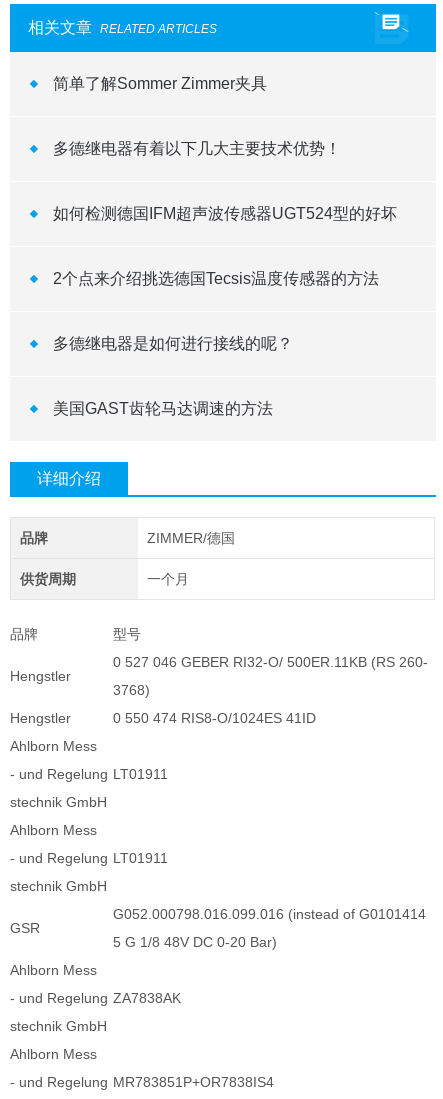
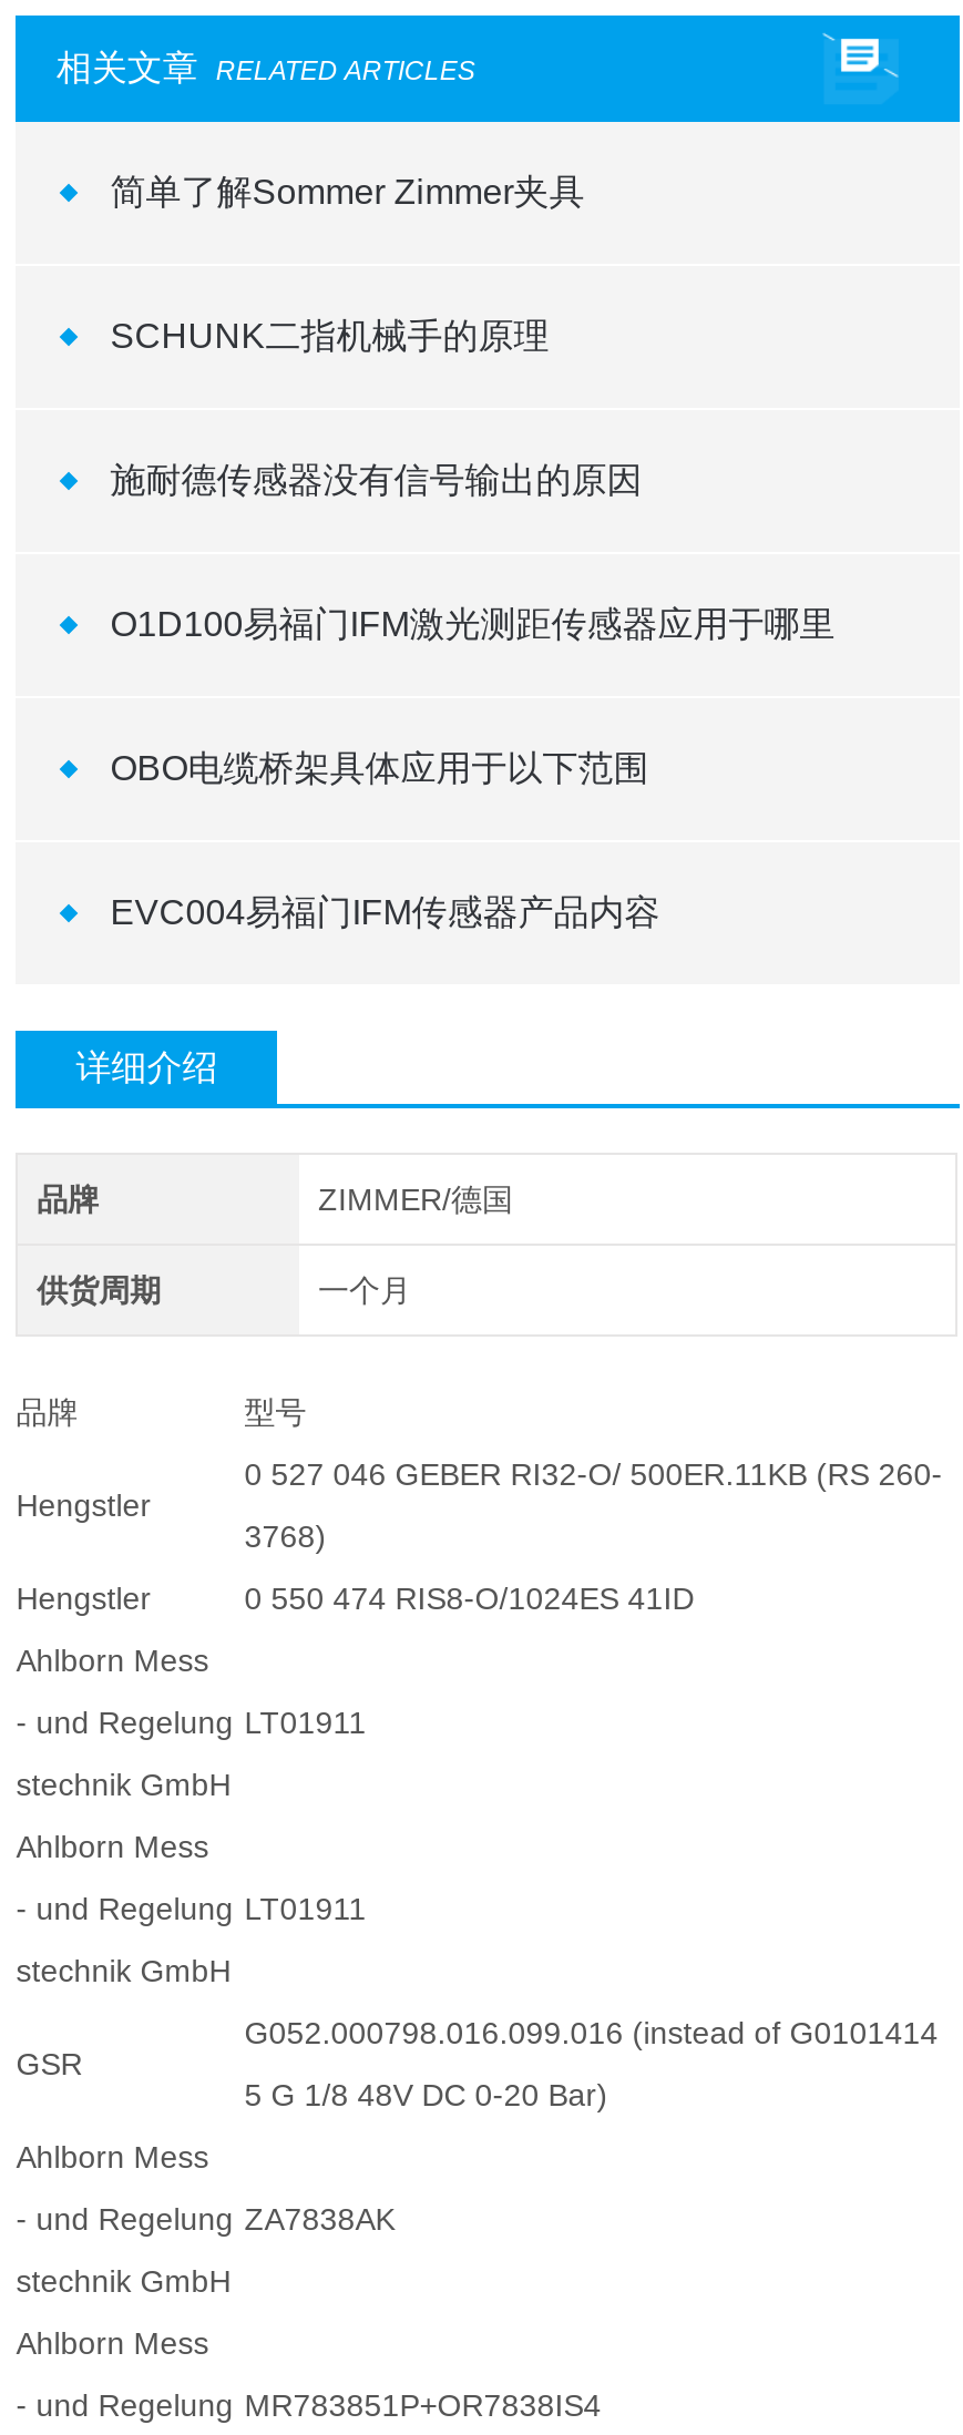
- 多德继电器有着以下几大主要技术优势！
+ SCHUNK二指机械手的原理

- 如何检测德国IFM超声波传感器UGT524型的好坏
+ 施耐德传感器没有信号输出的原因

- 2个点来介绍挑选德国Tecsis温度传感器的方法
+ O1D100易福门IFM激光测距传感器应用于哪里

- 多德继电器是如何进行接线的呢？
+ OBO电缆桥架具体应用于以下范围

- 美国GAST齿轮马达调速的方法
+ EVC004易福门IFM传感器产品内容
